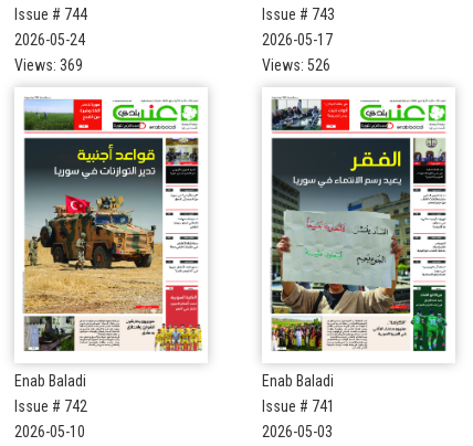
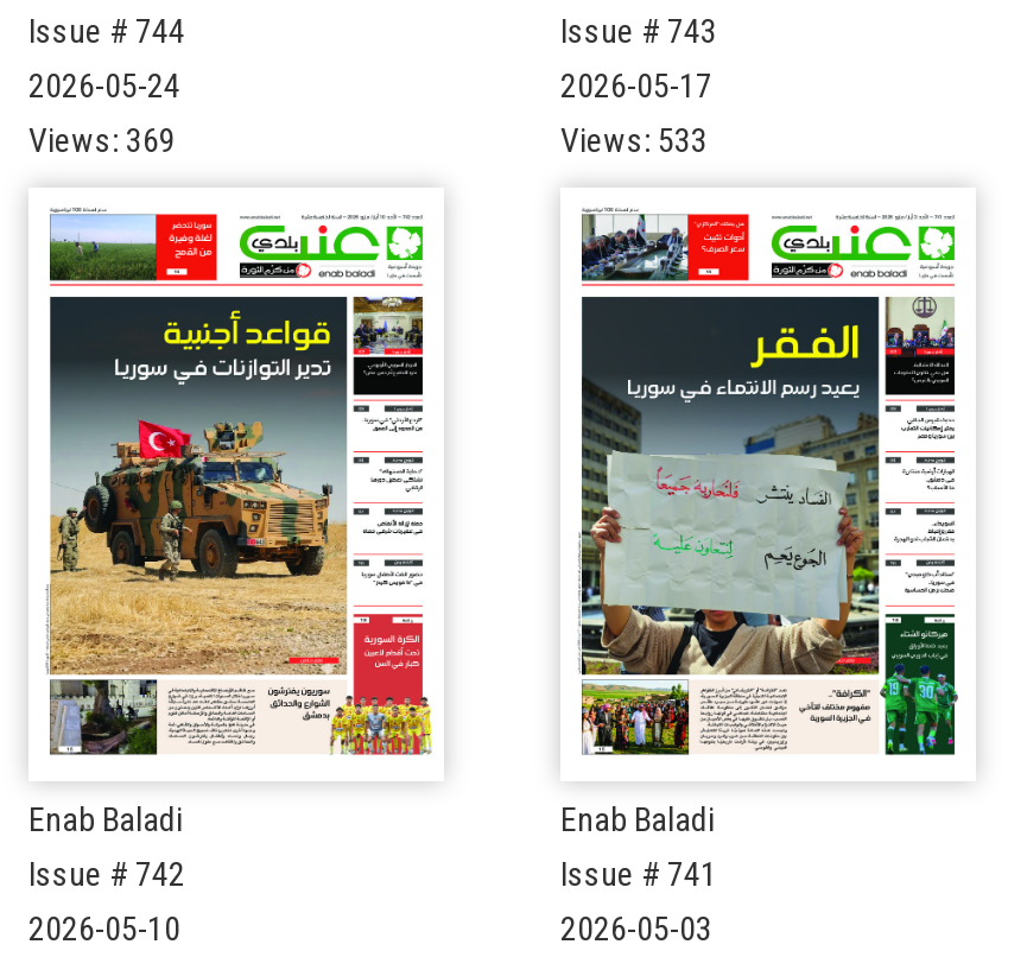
- Views: 526
+ Views: 533
